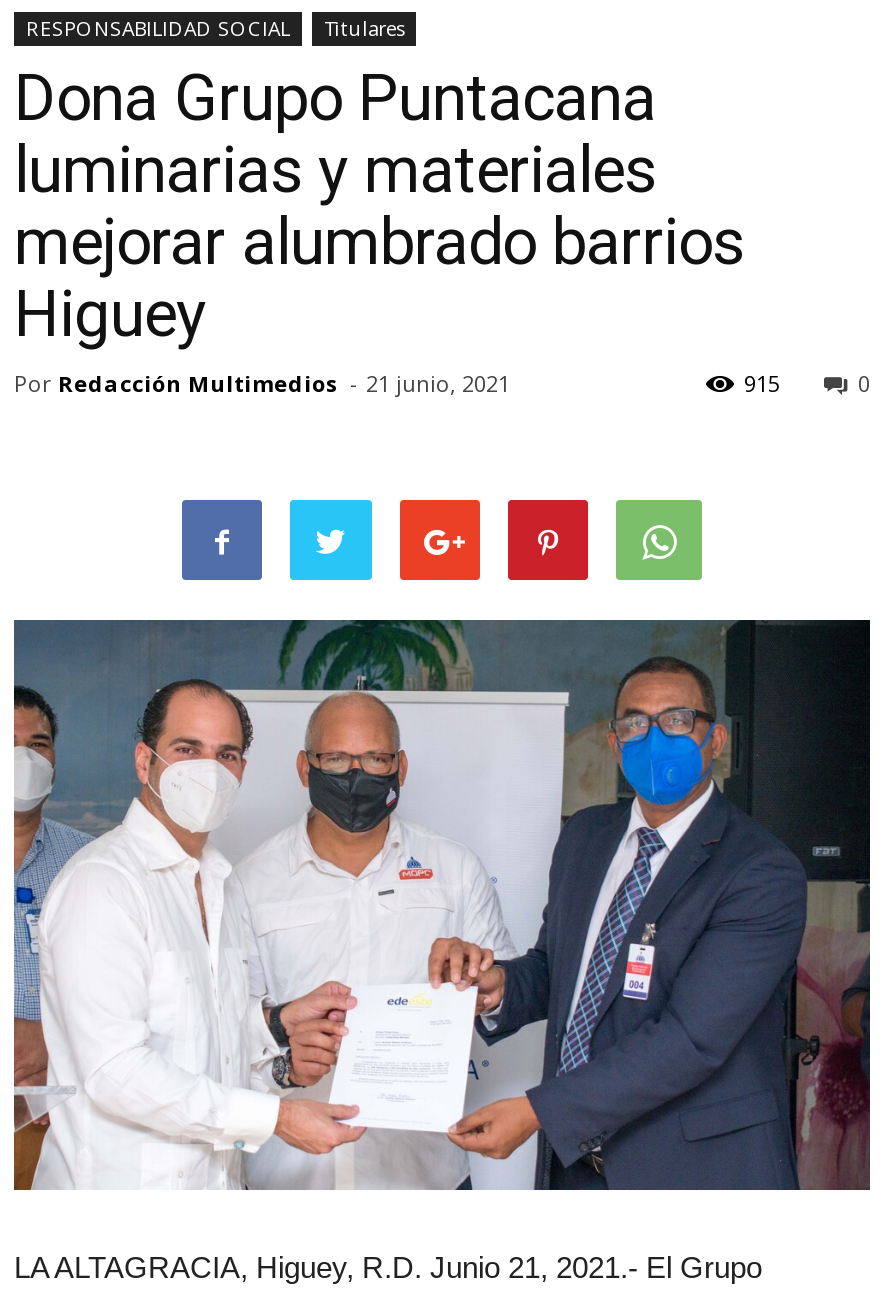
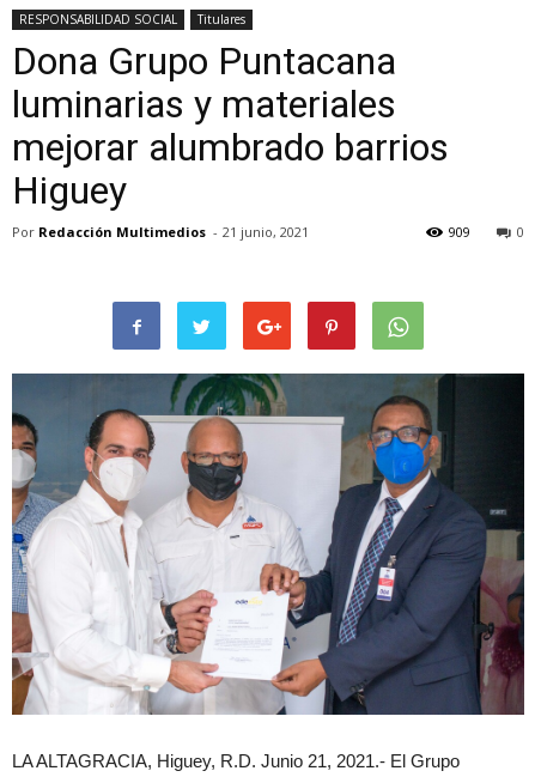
- 915
+ 909
